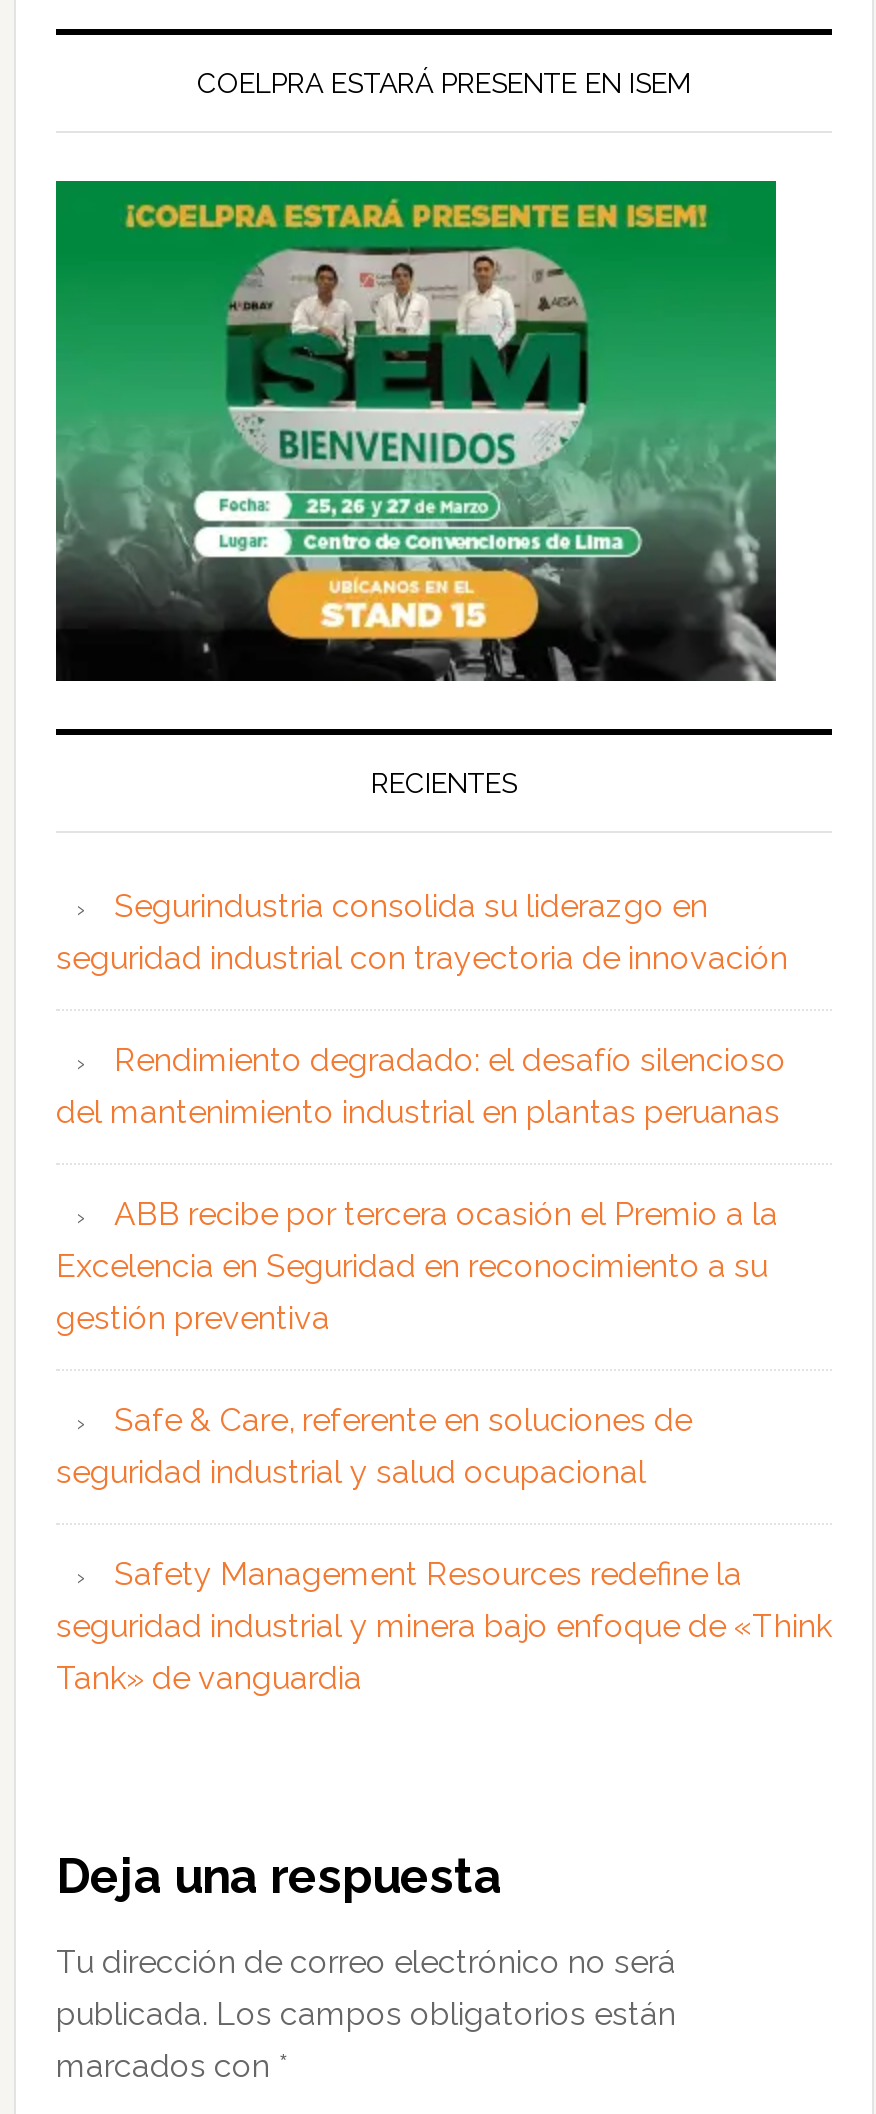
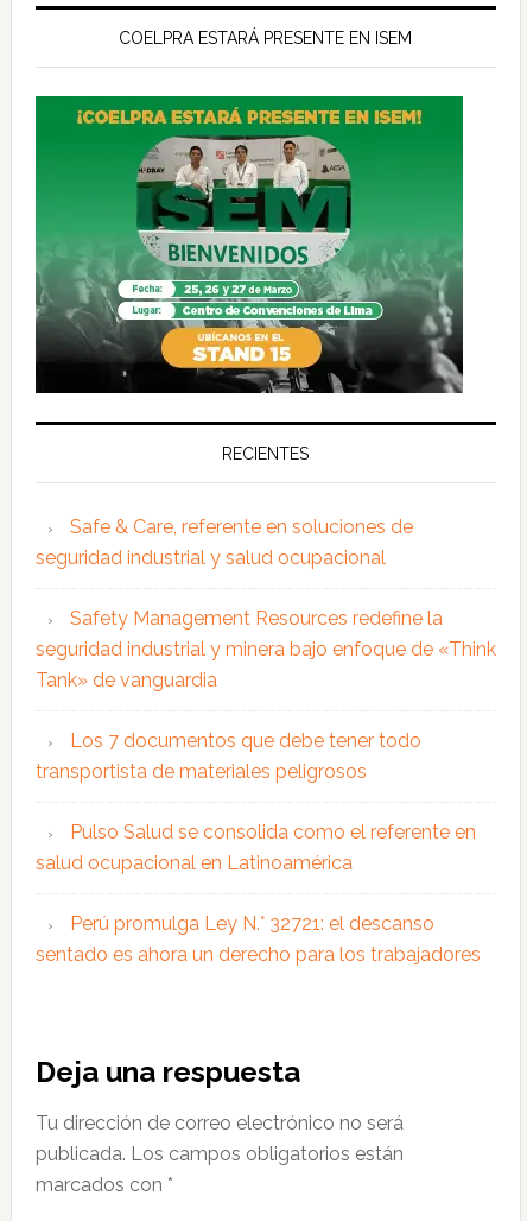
- Segurindustria consolida su liderazgo en
- seguridad industrial con trayectoria de innovación
- Rendimiento degradado: el desafío silencioso
- del mantenimiento industrial en plantas peruanas
- ABB recibe por tercera ocasión el Premio a la
- Excelencia en Seguridad en reconocimiento a su
- gestión preventiva

moved up: Safe & Care, referente en soluciones de | seguridad industrial y salud ocupacional | Safety Management Resources redefine la | seguridad industrial y minera bajo enfoque de «Think | Tank» de vanguardia

+ Los 7 documentos que debe tener todo
+ transportista de materiales peligrosos
+ Pulso Salud se consolida como el referente en
+ salud ocupacional en Latinoamérica
+ Perú promulga Ley N.° 32721: el descanso
+ sentado es ahora un derecho para los trabajadores
